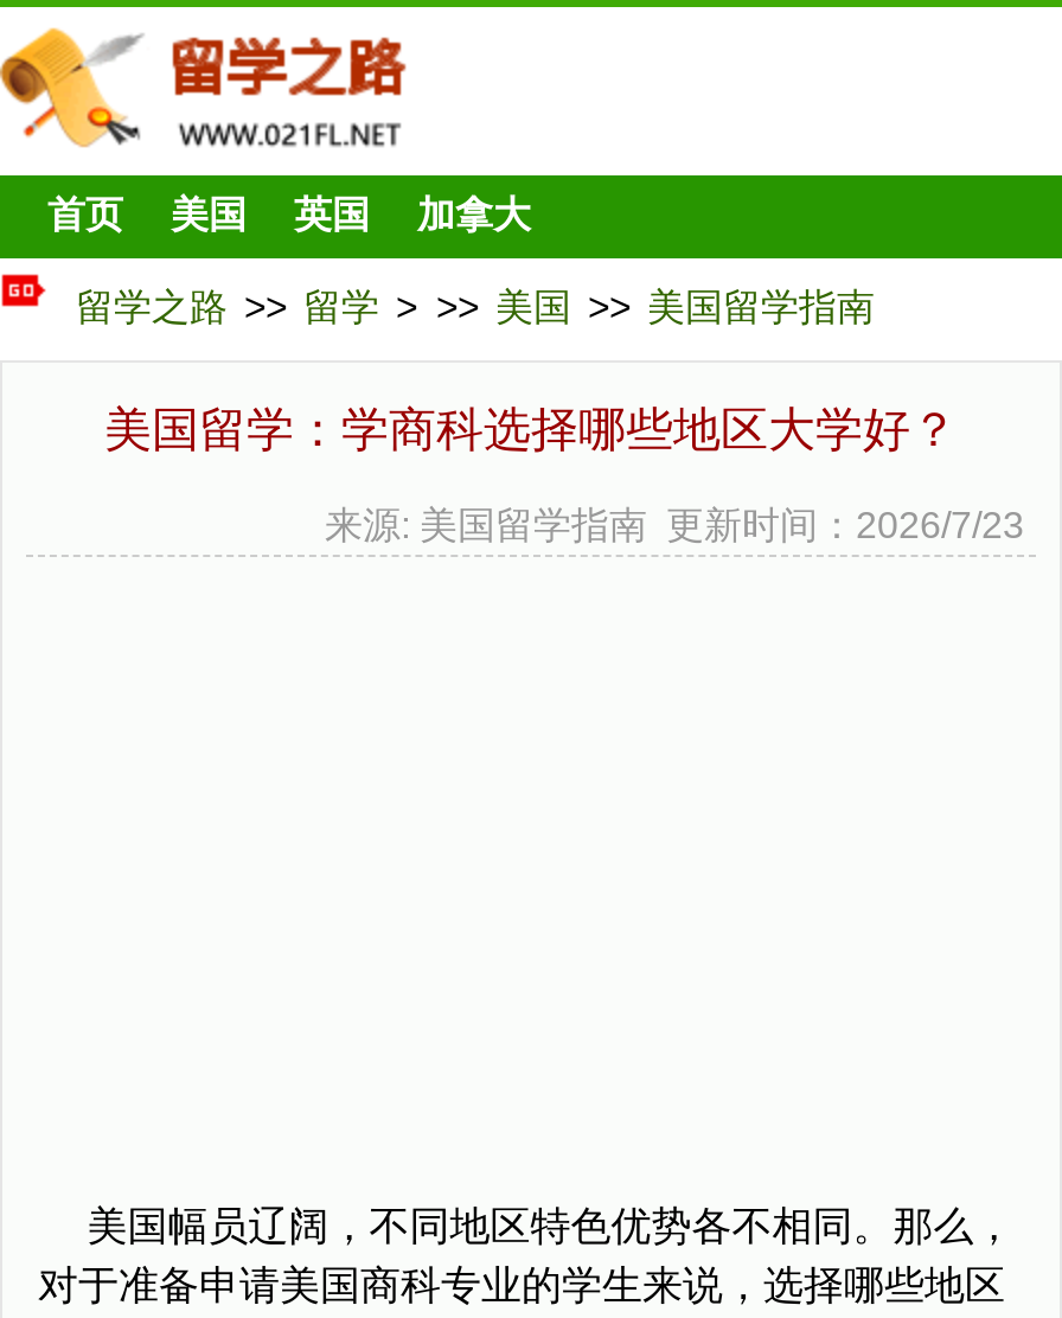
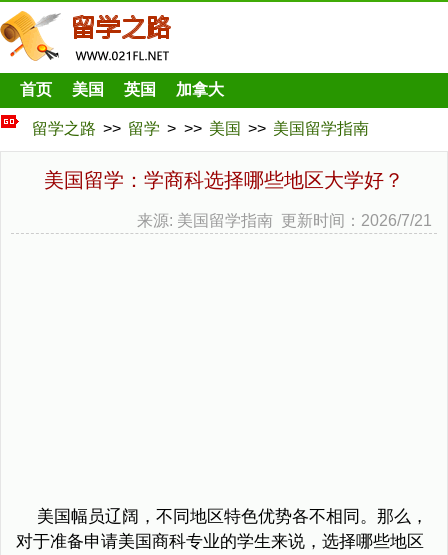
- 来源: 美国留学指南 更新时间：2026/7/23
+ 来源: 美国留学指南 更新时间：2026/7/21
